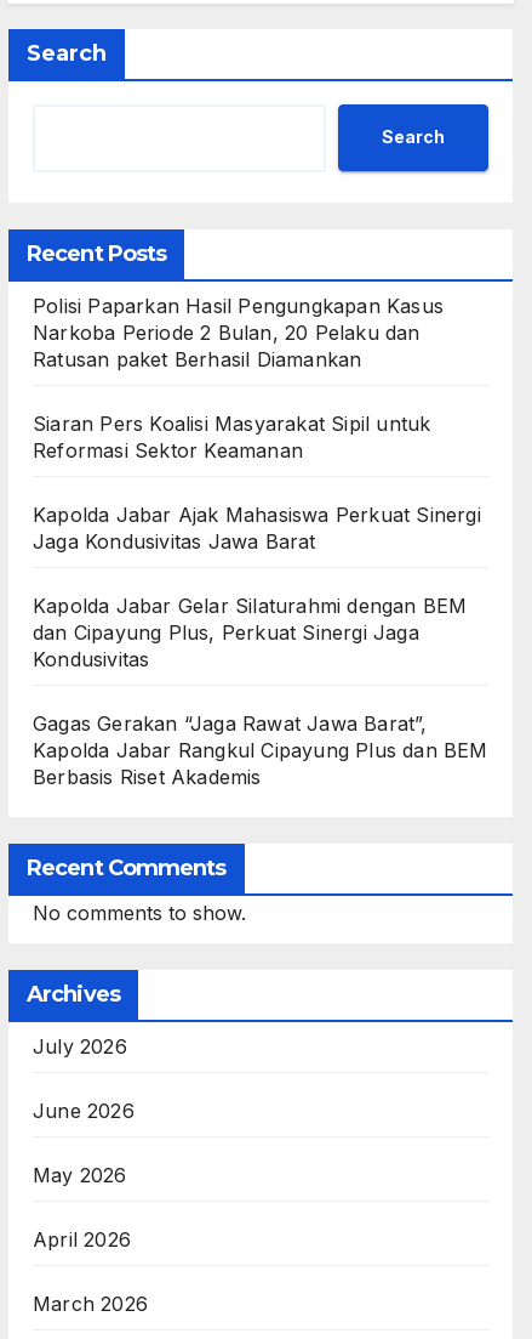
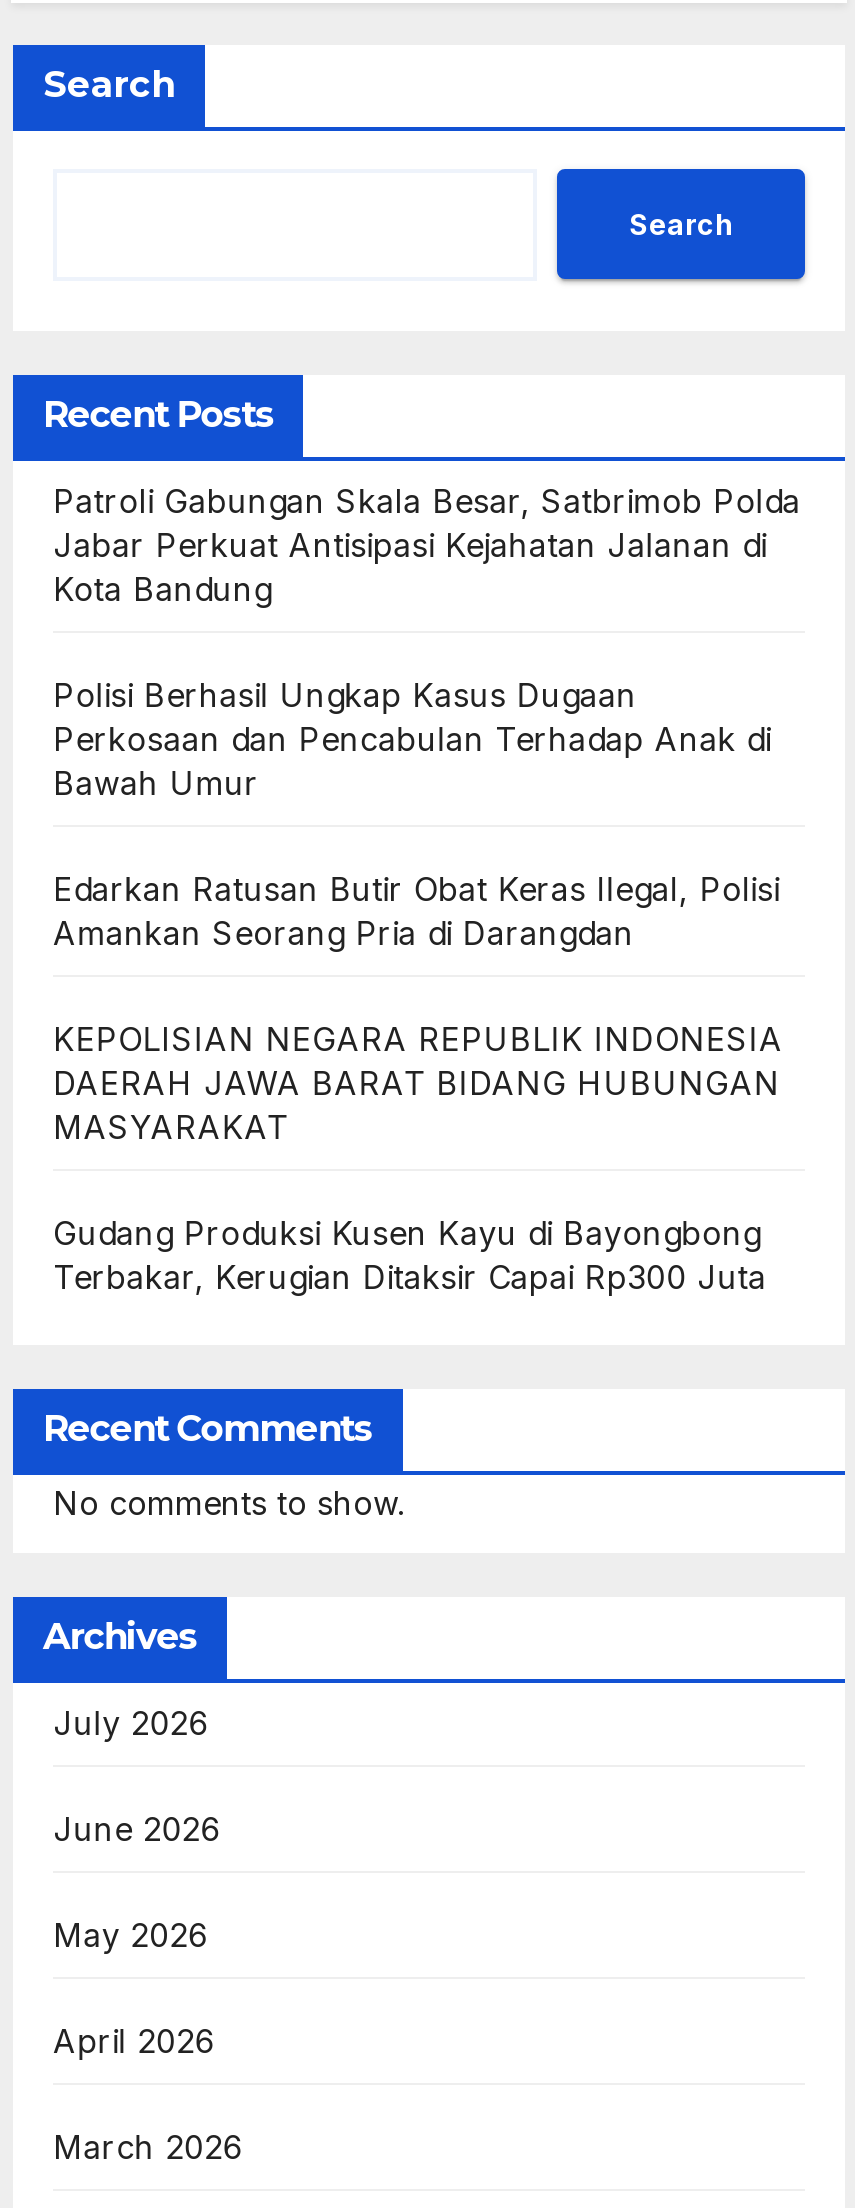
- Polisi Paparkan Hasil Pengungkapan Kasus
- Narkoba Periode 2 Bulan, 20 Pelaku dan
- Ratusan paket Berhasil Diamankan
+ Patroli Gabungan Skala Besar, Satbrimob Polda
+ Jabar Perkuat Antisipasi Kejahatan Jalanan di
+ Kota Bandung

- Siaran Pers Koalisi Masyarakat Sipil untuk
- Reformasi Sektor Keamanan
+ Polisi Berhasil Ungkap Kasus Dugaan
+ Perkosaan dan Pencabulan Terhadap Anak di
+ Bawah Umur

- Kapolda Jabar Ajak Mahasiswa Perkuat Sinergi
- Jaga Kondusivitas Jawa Barat
+ Edarkan Ratusan Butir Obat Keras Ilegal, Polisi
+ Amankan Seorang Pria di Darangdan

- Kapolda Jabar Gelar Silaturahmi dengan BEM
- dan Cipayung Plus, Perkuat Sinergi Jaga
- Kondusivitas
+ KEPOLISIAN NEGARA REPUBLIK INDONESIA
+ DAERAH JAWA BARAT BIDANG HUBUNGAN
+ MASYARAKAT

- Gagas Gerakan “Jaga Rawat Jawa Barat”,
- Kapolda Jabar Rangkul Cipayung Plus dan BEM
- Berbasis Riset Akademis
+ Gudang Produksi Kusen Kayu di Bayongbong
+ Terbakar, Kerugian Ditaksir Capai Rp300 Juta
